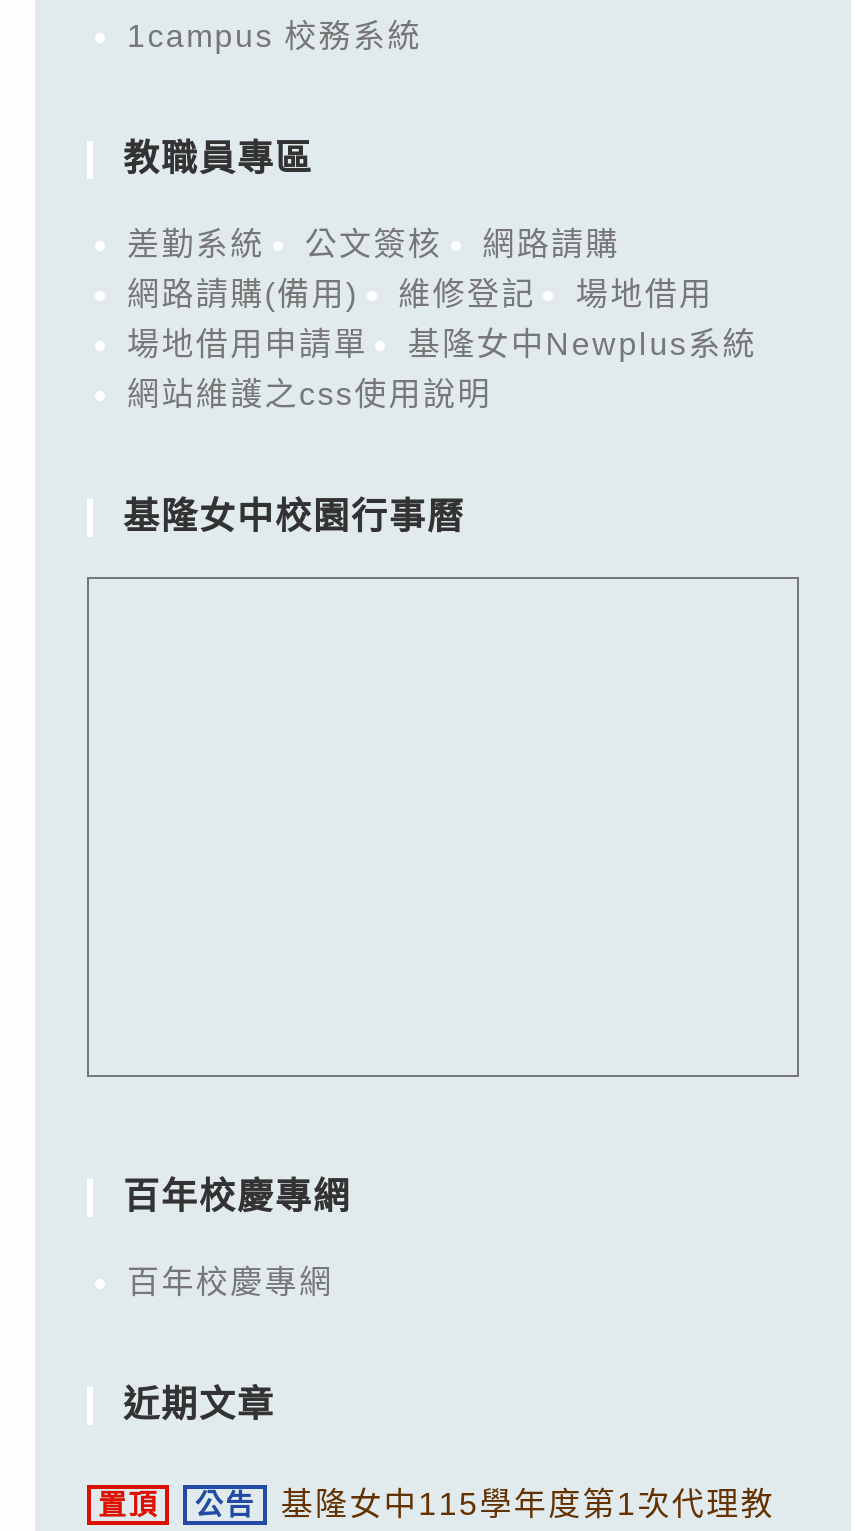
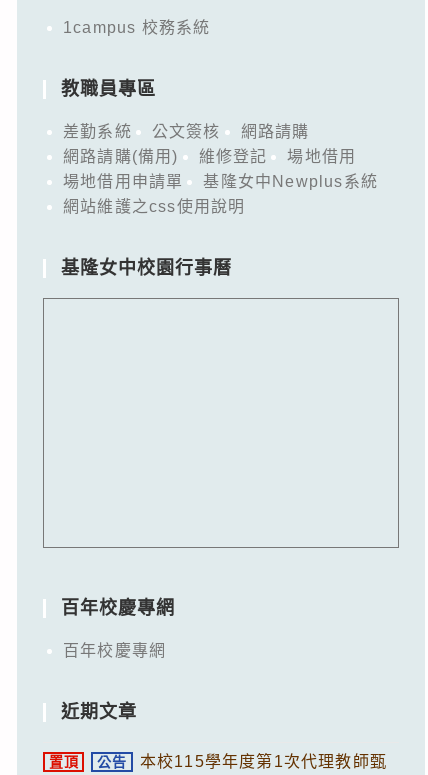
- 基隆女中115學年度第1次代理教
+ 本校115學年度第1次代理教師甄
